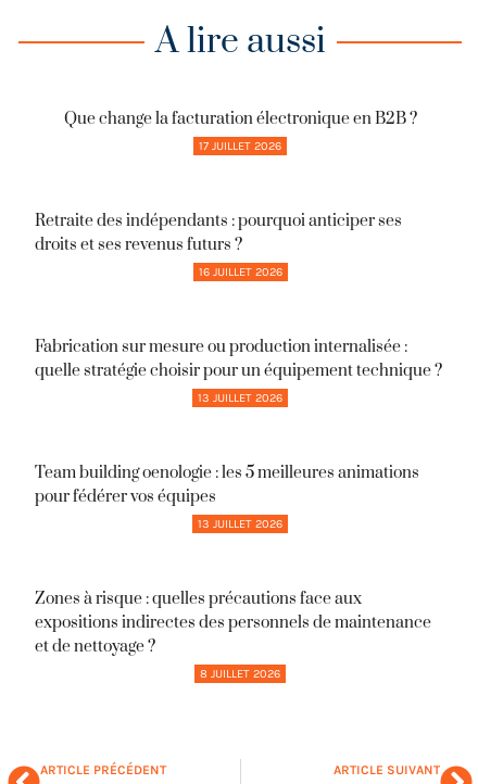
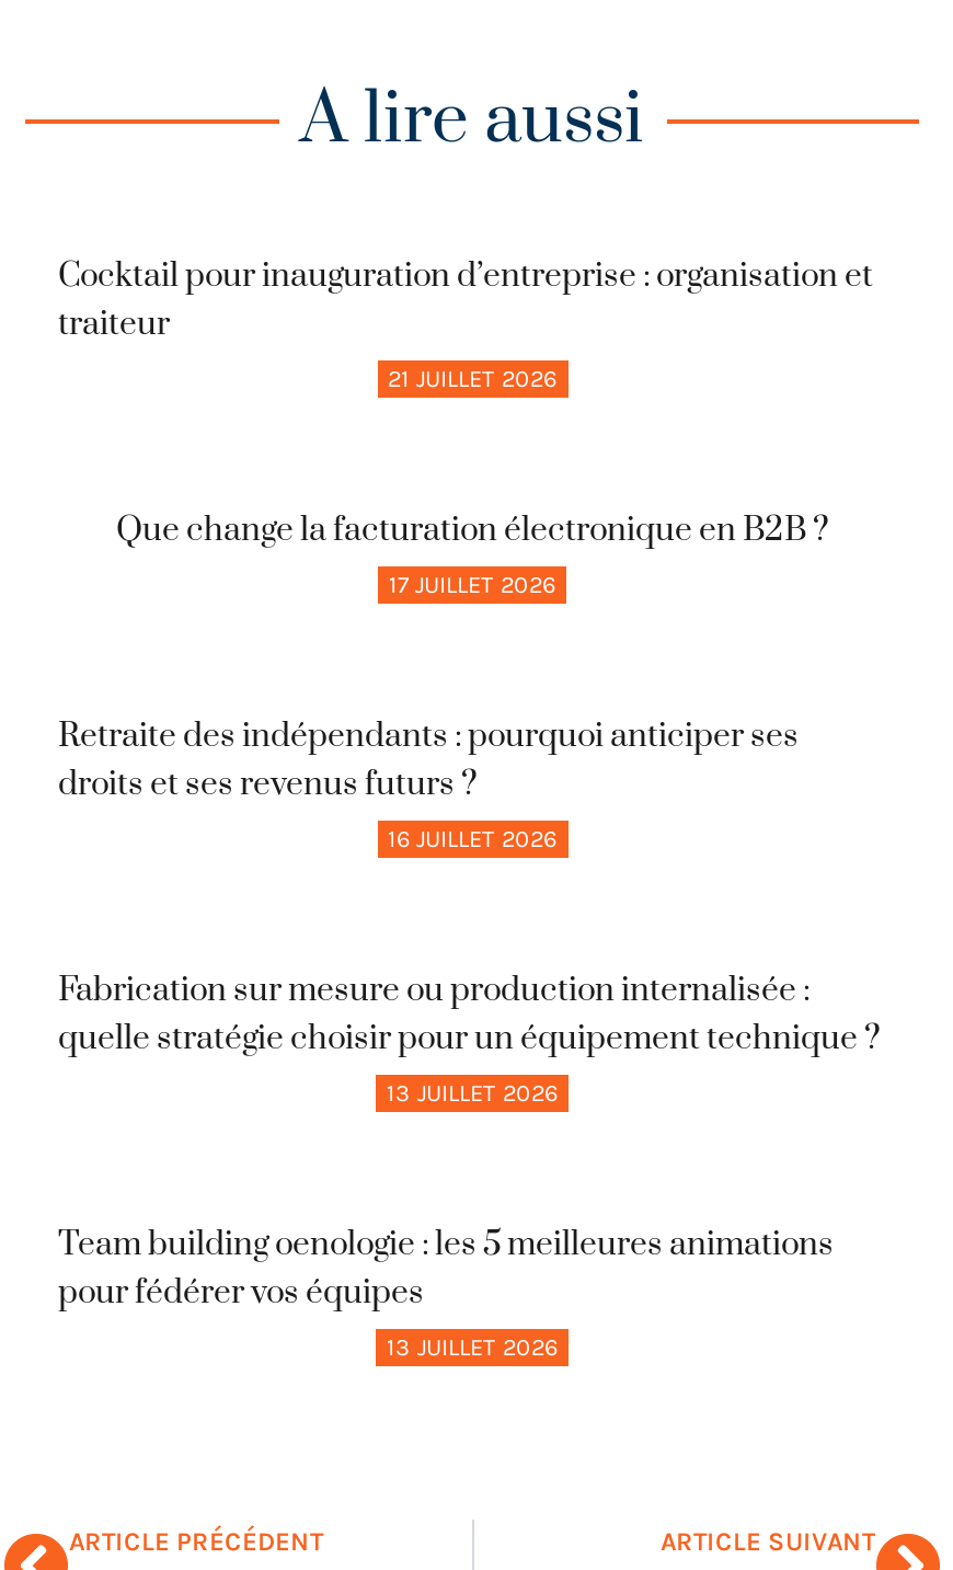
+ Cocktail pour inauguration d’entreprise : organisation et
+ traiteur
+ 21 JUILLET 2026

moved down: Que change la facturation électronique en B2B ? | 17 JUILLET 2026 | Retraite des indépendants : pourquoi anticiper ses | ... | pour fédérer vos équipes | 13 JUILLET 2026

- Zones à risque : quelles précautions face aux
- expositions indirectes des personnels de maintenance
- et de nettoyage ?
- 8 JUILLET 2026
